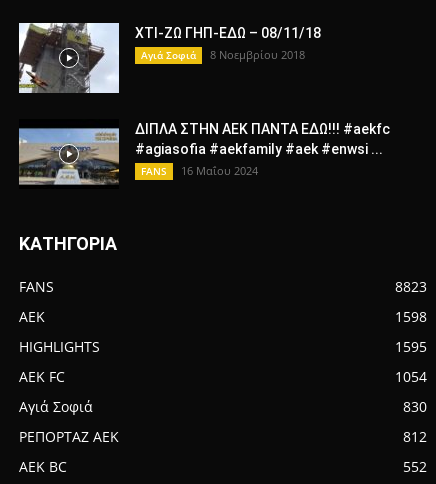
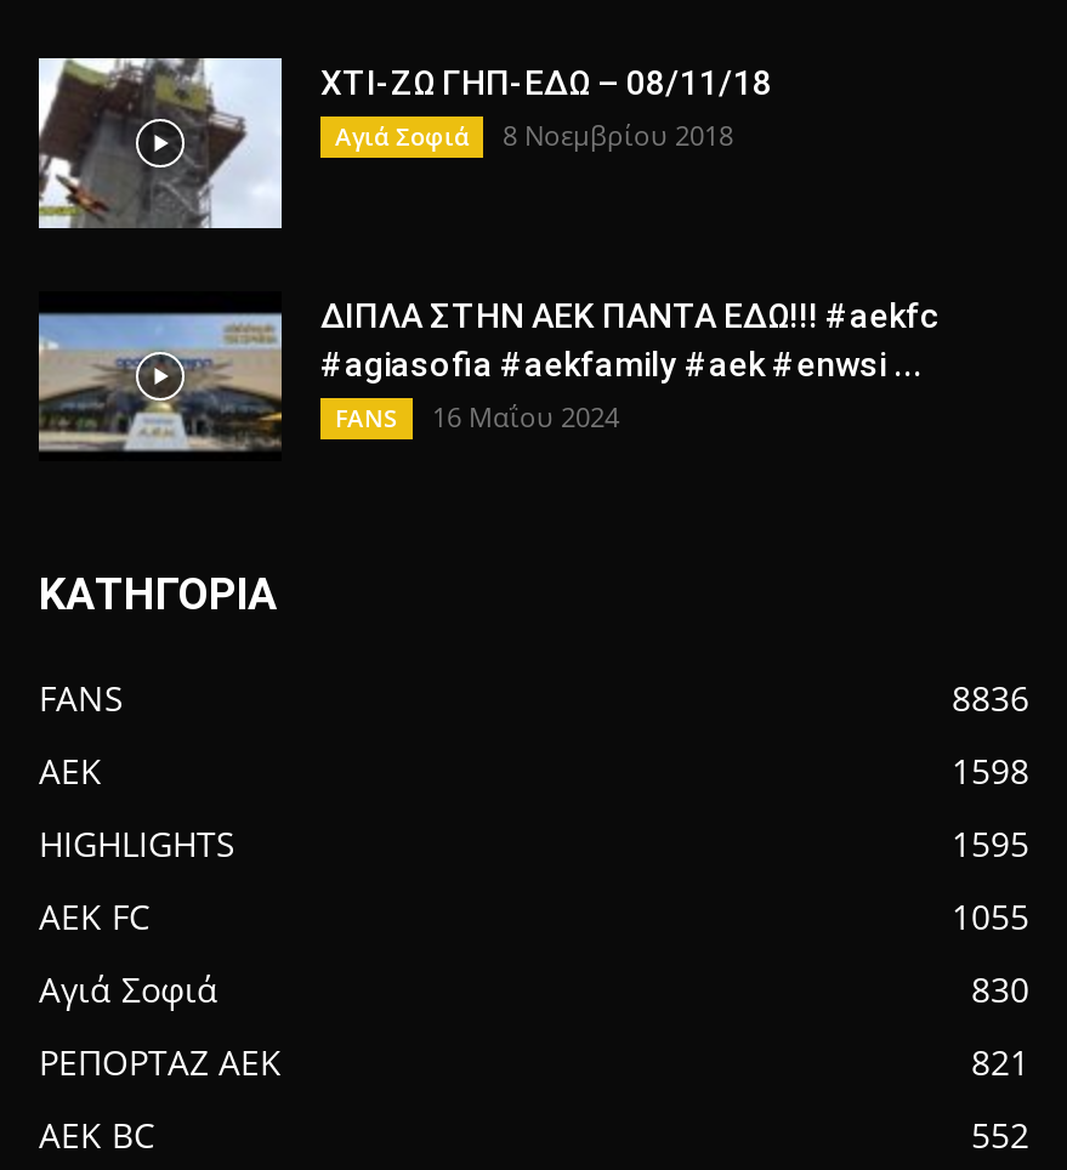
- 8823
+ 8836

- 1054
+ 1055

- 812
+ 821
